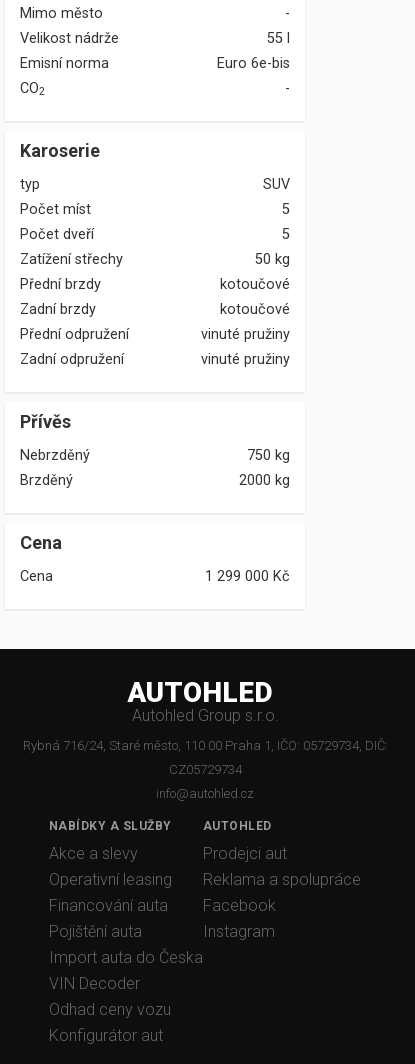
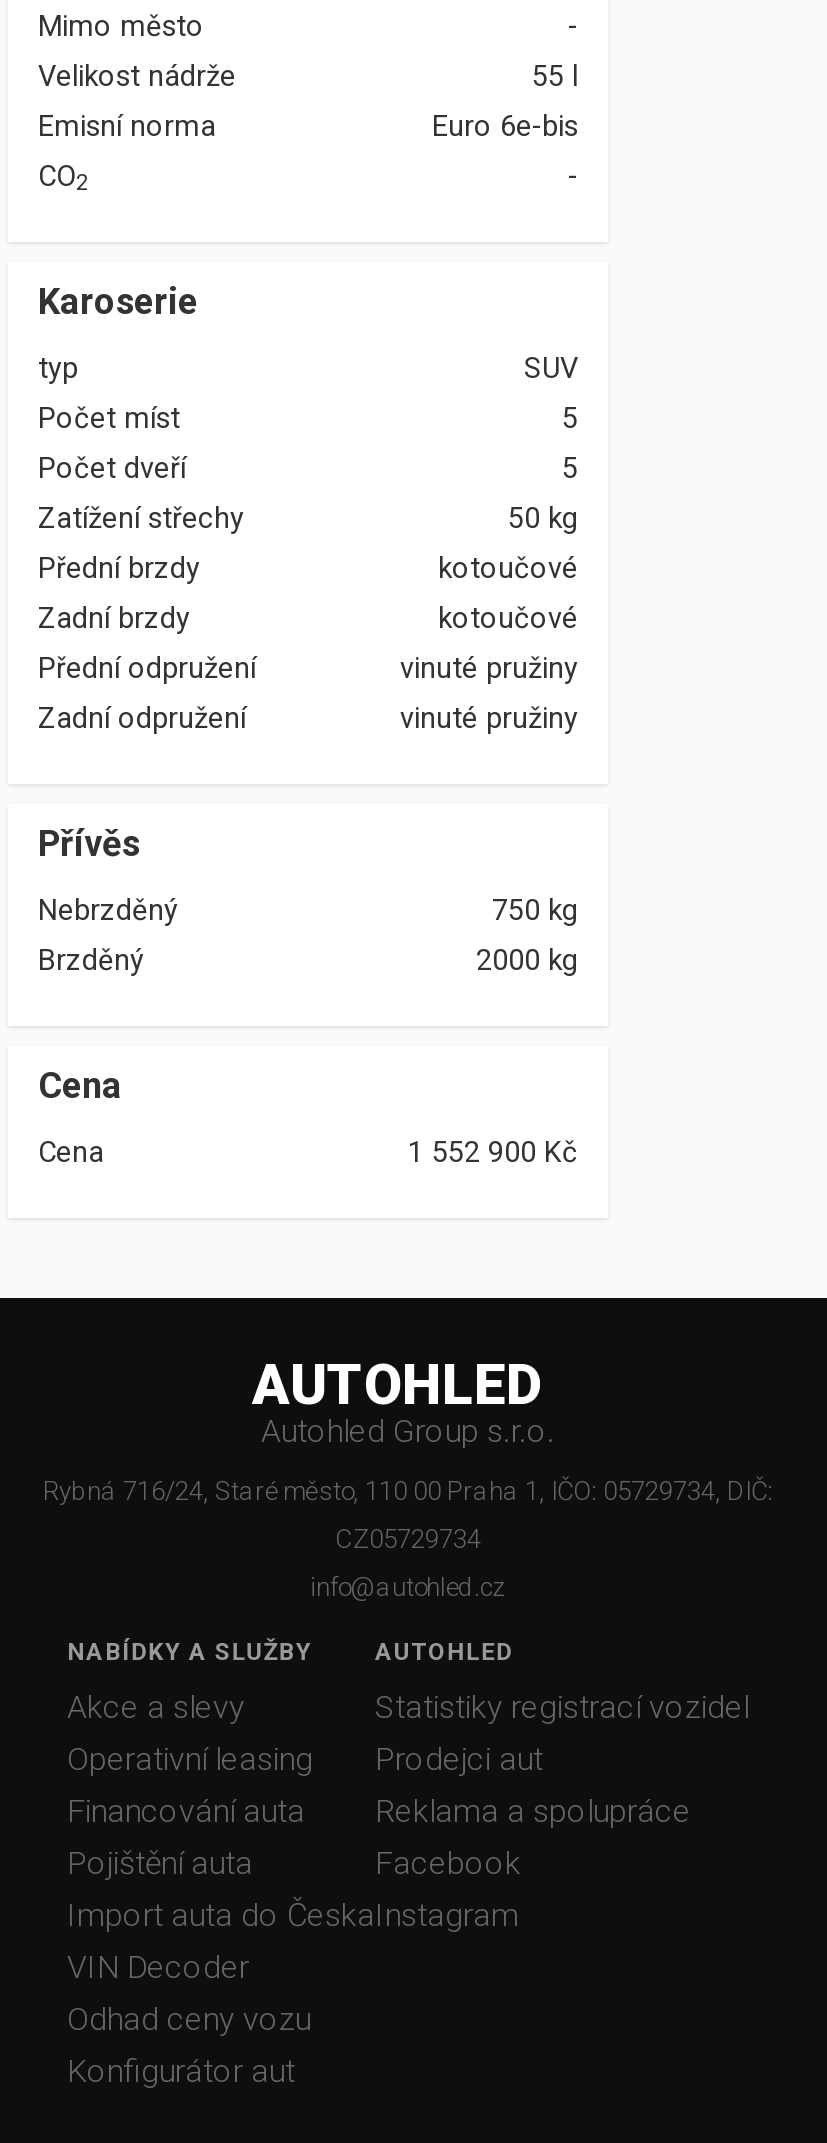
- 1 299 000 Kč
+ 1 552 900 Kč

moved down: Prodejci aut | Reklama a spolupráce | Facebook | Instagram

+ Statistiky registrací vozidel
